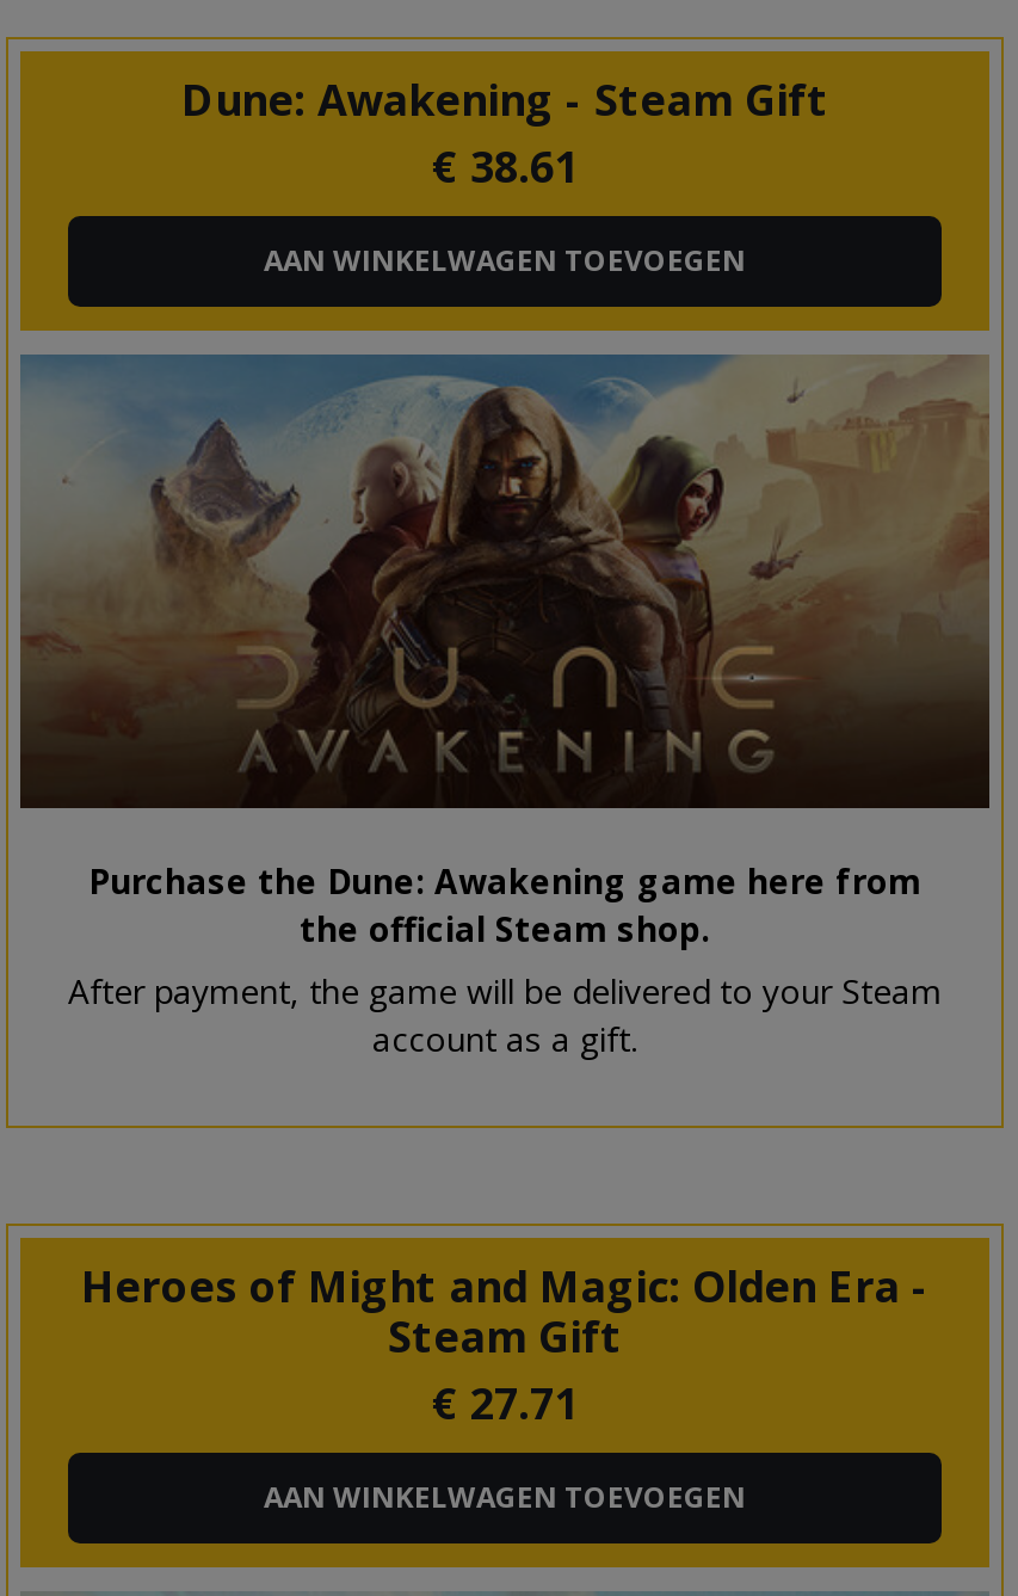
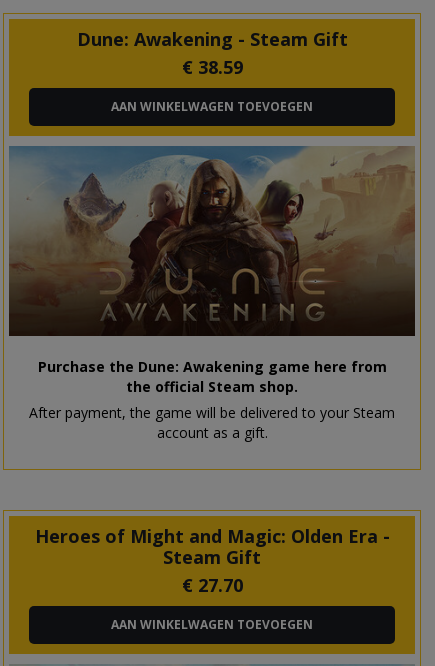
- €38.61
+ €38.59

- €27.71
+ €27.70
